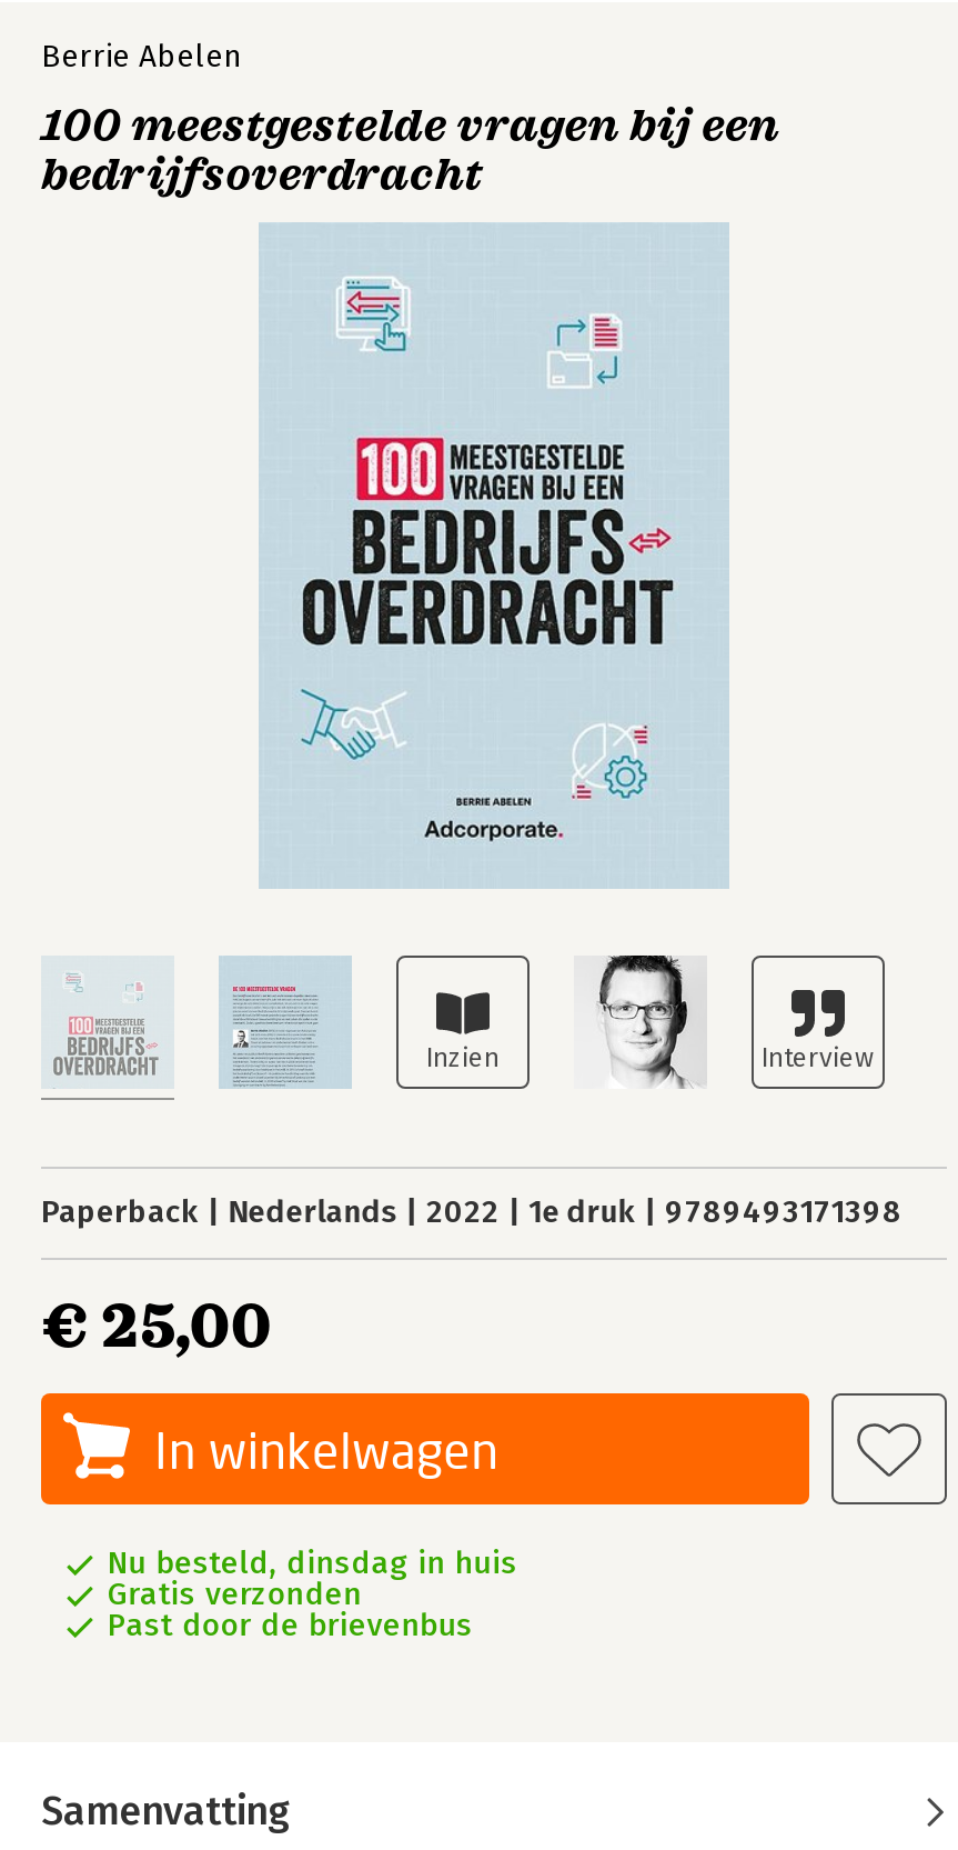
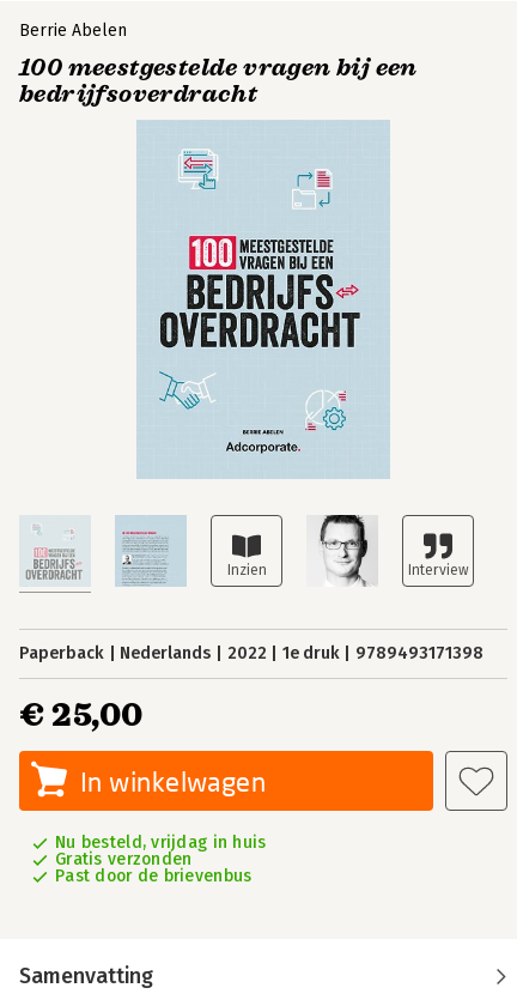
- Nu besteld, dinsdag in huis
+ Nu besteld, vrijdag in huis
